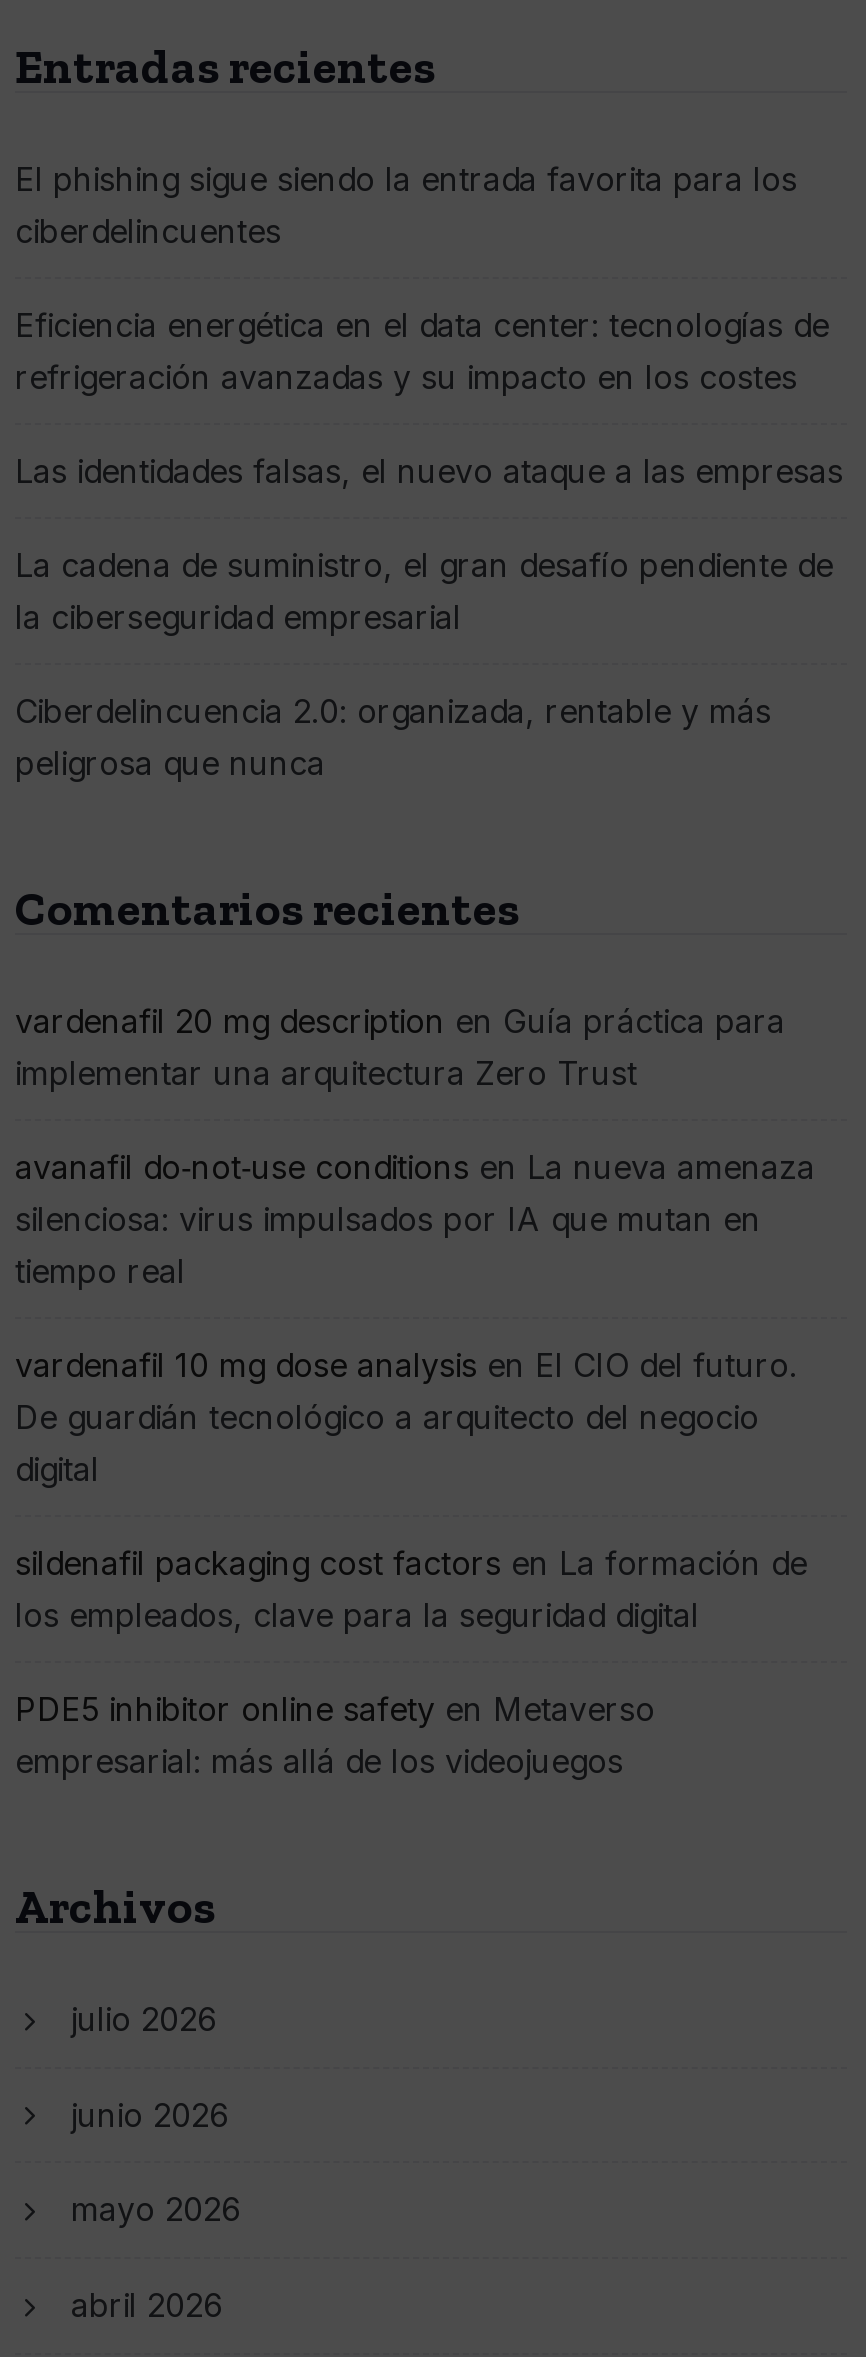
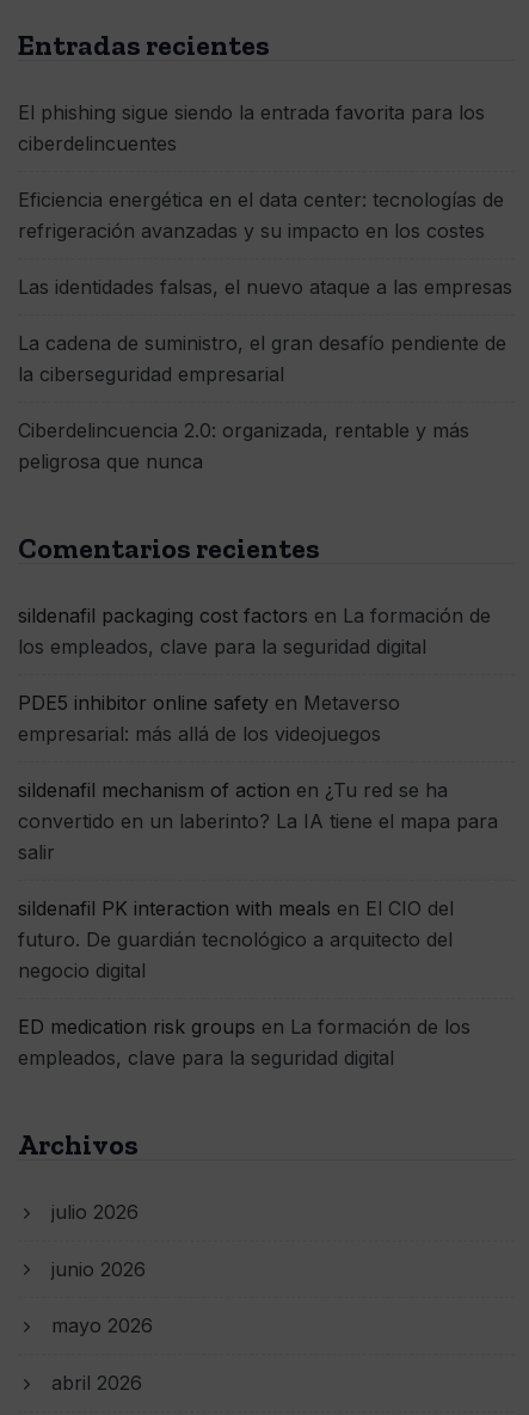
- vardenafil 20 mg description en Guía práctica para
- implementar una arquitectura Zero Trust
- avanafil do‑not‑use conditions en La nueva amenaza
- silenciosa: virus impulsados por IA que mutan en
- tiempo real
- vardenafil 10 mg dose analysis en El CIO del futuro.
- De guardián tecnológico a arquitecto del negocio
- digital

moved up: sildenafil packaging cost factors en La formación de | los empleados, clave para la seguridad digital | PDE5 inhibitor online safety en Metaverso | empresarial: más allá de los videojuegos

+ sildenafil mechanism of action en ¿Tu red se ha
+ convertido en un laberinto? La IA tiene el mapa para
+ salir
+ sildenafil PK interaction with meals en El CIO del
+ futuro. De guardián tecnológico a arquitecto del
+ negocio digital
+ ED medication risk groups en La formación de los
+ empleados, clave para la seguridad digital
